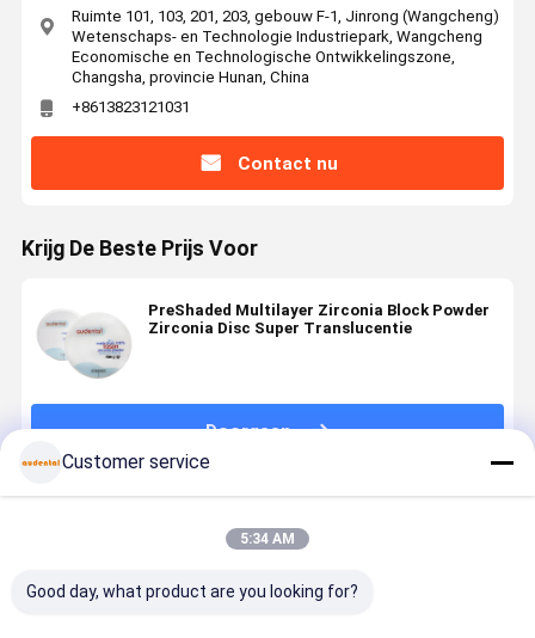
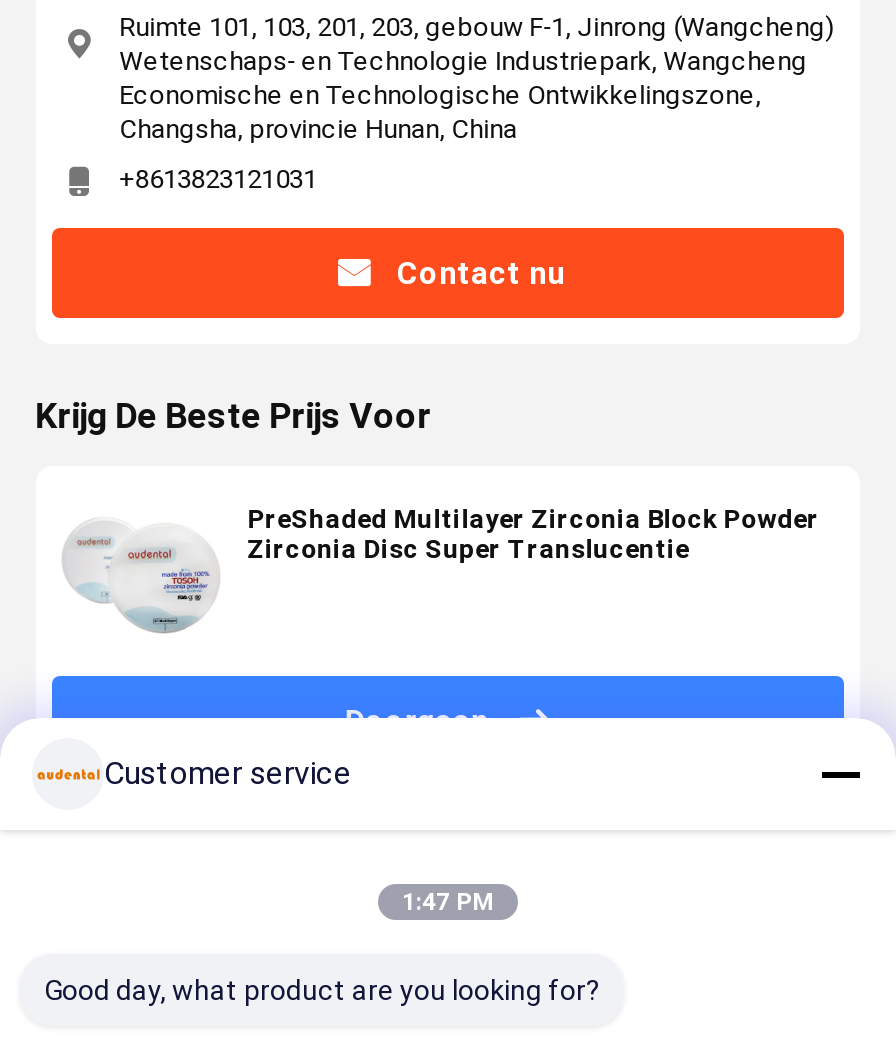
- 5:34 AM
+ 1:47 PM
